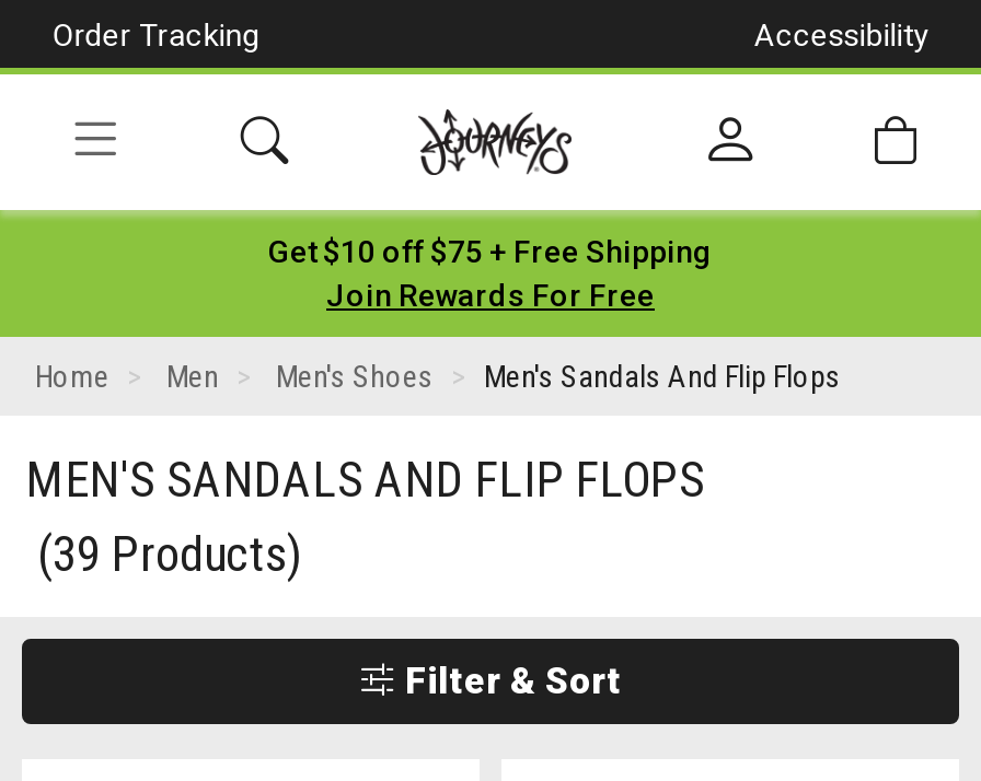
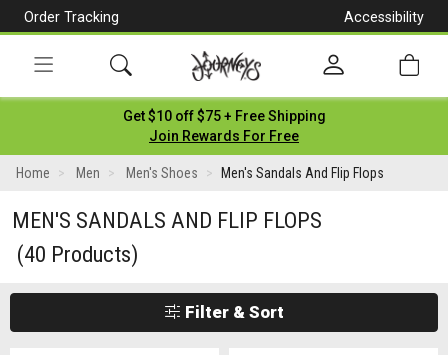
- (39 Products)
+ (40 Products)
